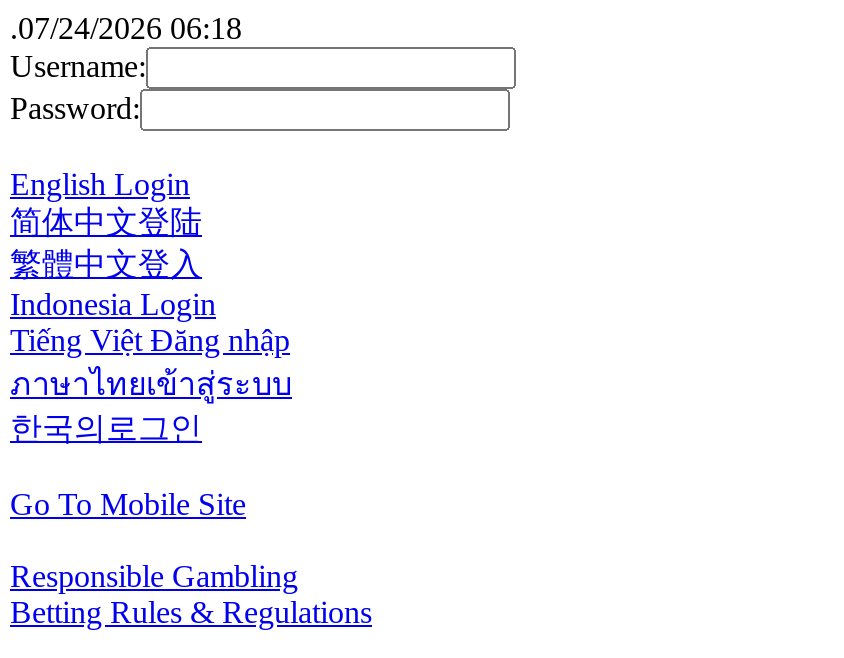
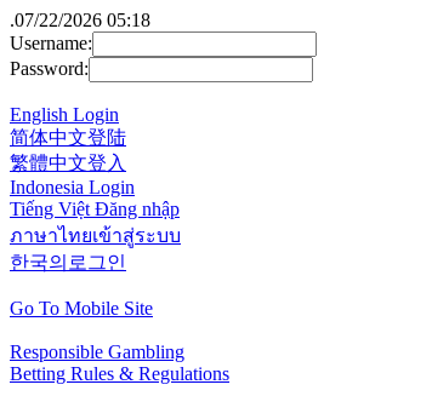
- .07/24/2026 06:18
+ .07/22/2026 05:18
